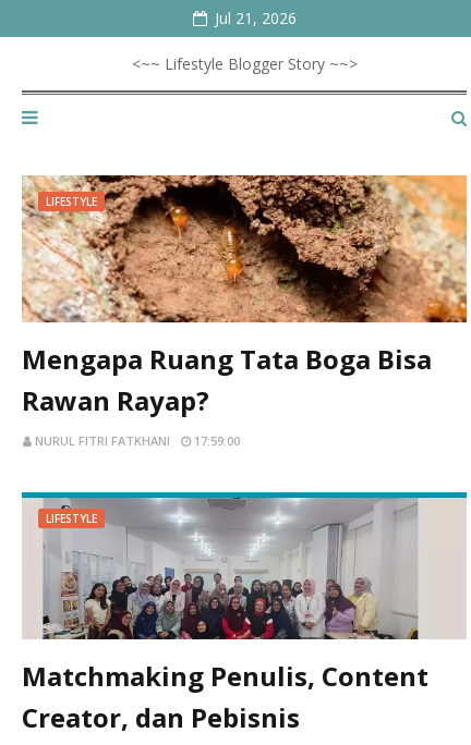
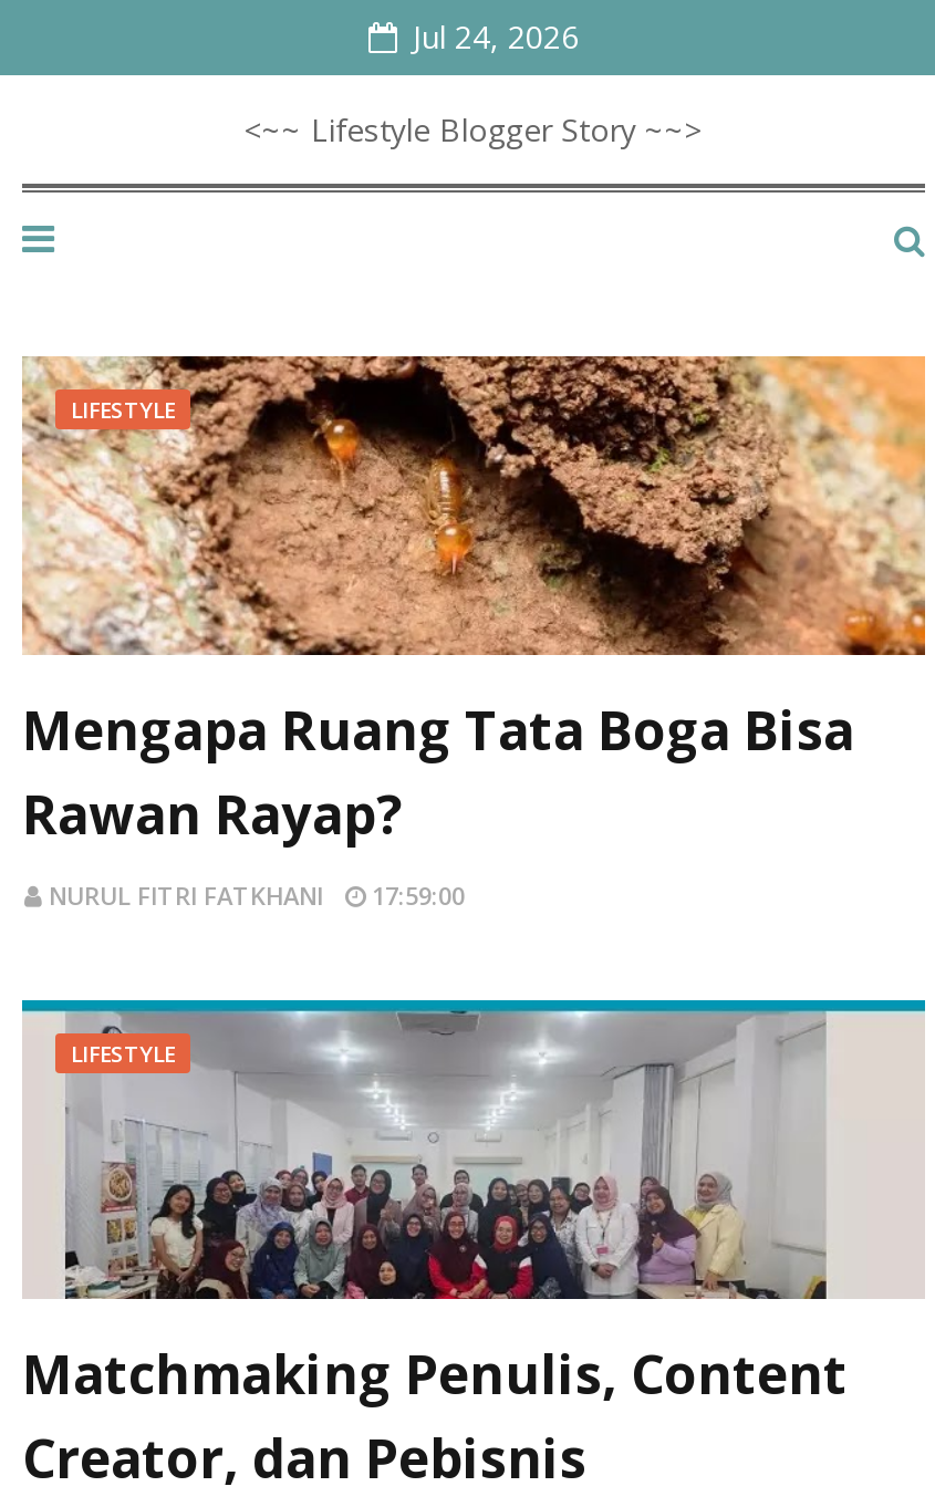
- Jul 21, 2026
+ Jul 24, 2026
